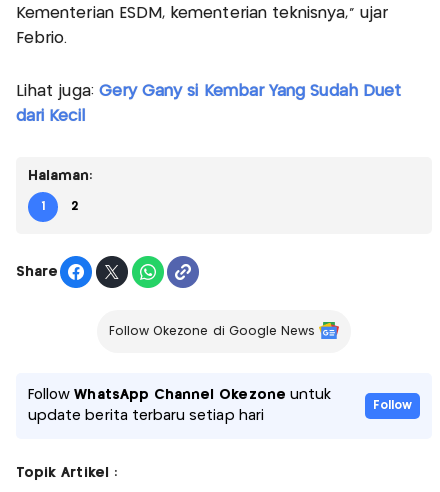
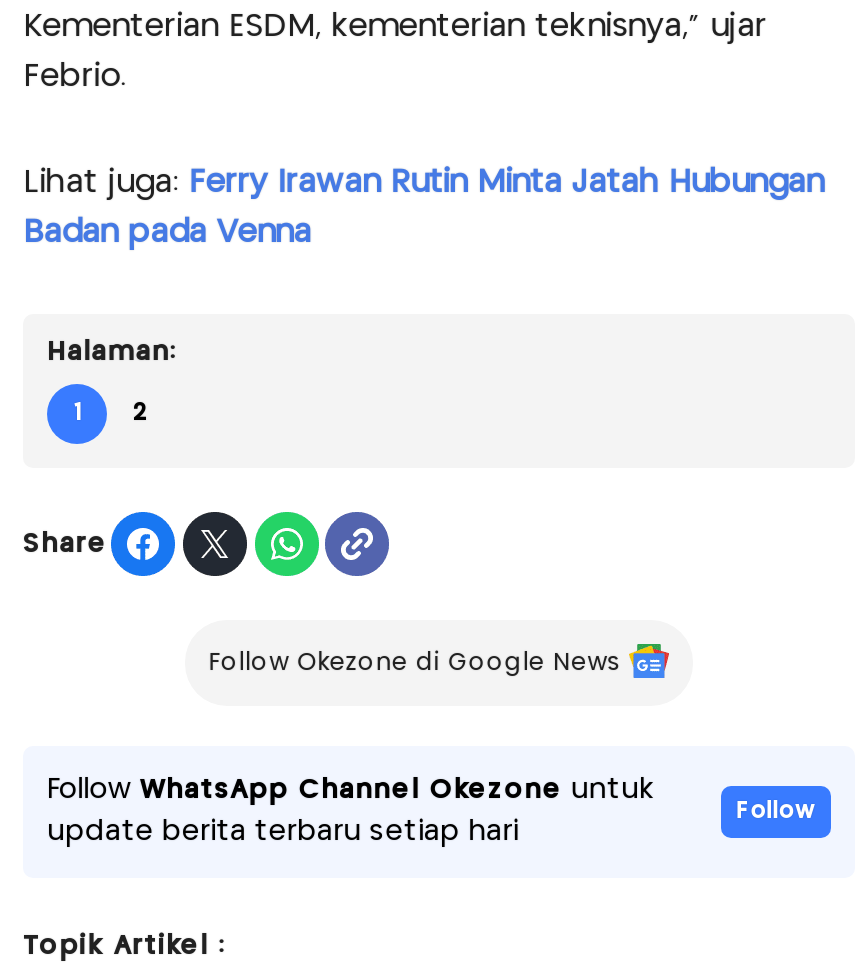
- Lihat juga: Gery Gany si Kembar Yang Sudah Duet
+ Lihat juga: Ferry Irawan Rutin Minta Jatah Hubungan

- dari Kecil
+ Badan pada Venna
